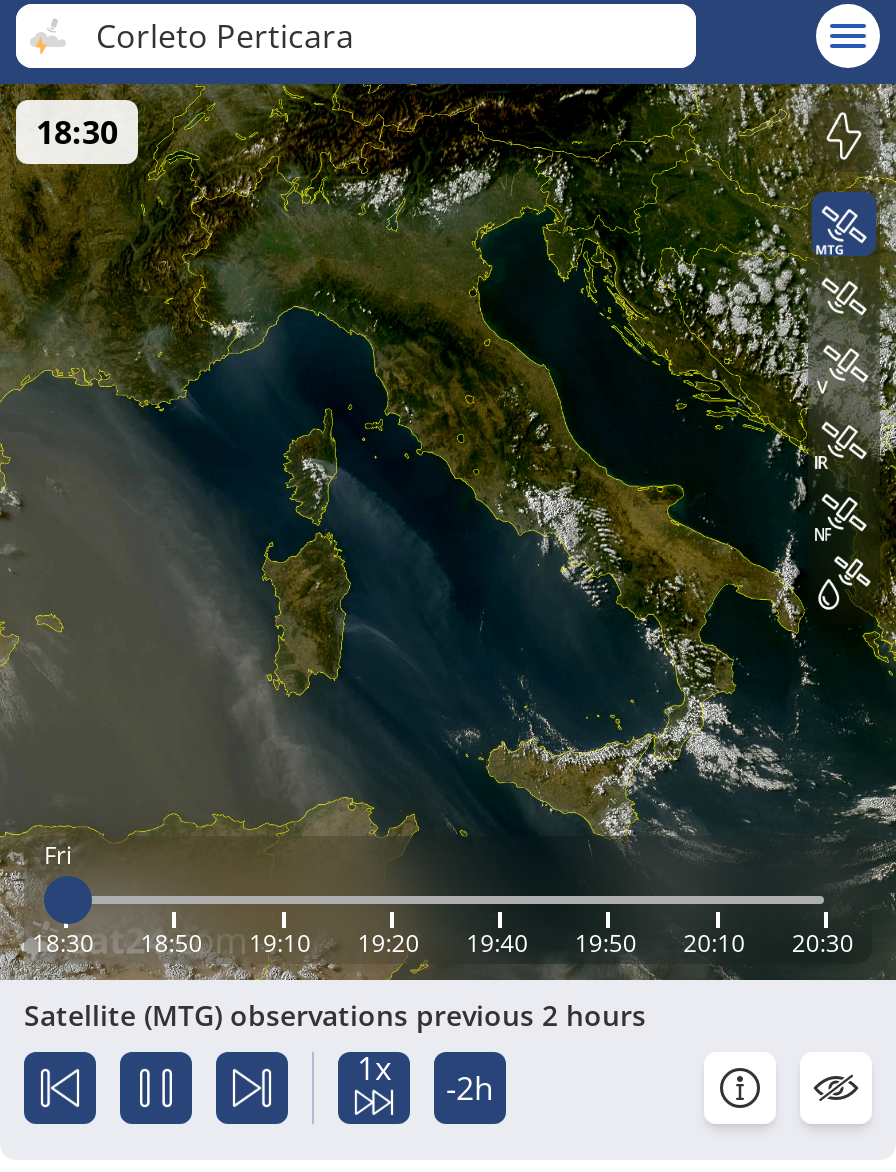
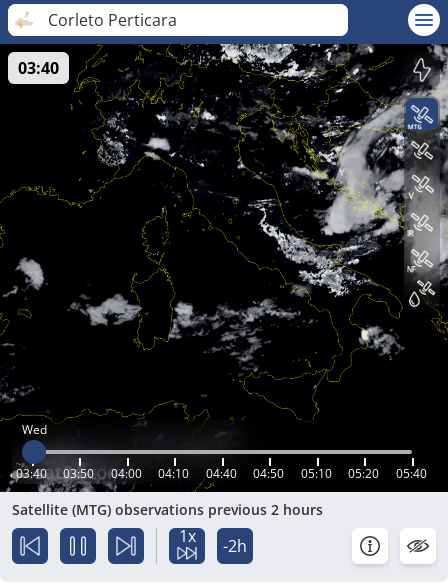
- [image]
- Fri
+ [image]
+ Wed

- 18:30
+ 03:40

- 18:30
- 18:50
- 19:10
- 19:20
- 19:40
- 19:50
- 20:10
- 20:30
+ 03:40
+ 03:50
+ 04:00
+ 04:10
+ 04:40
+ 04:50
+ 05:10
+ 05:20
+ 05:40
